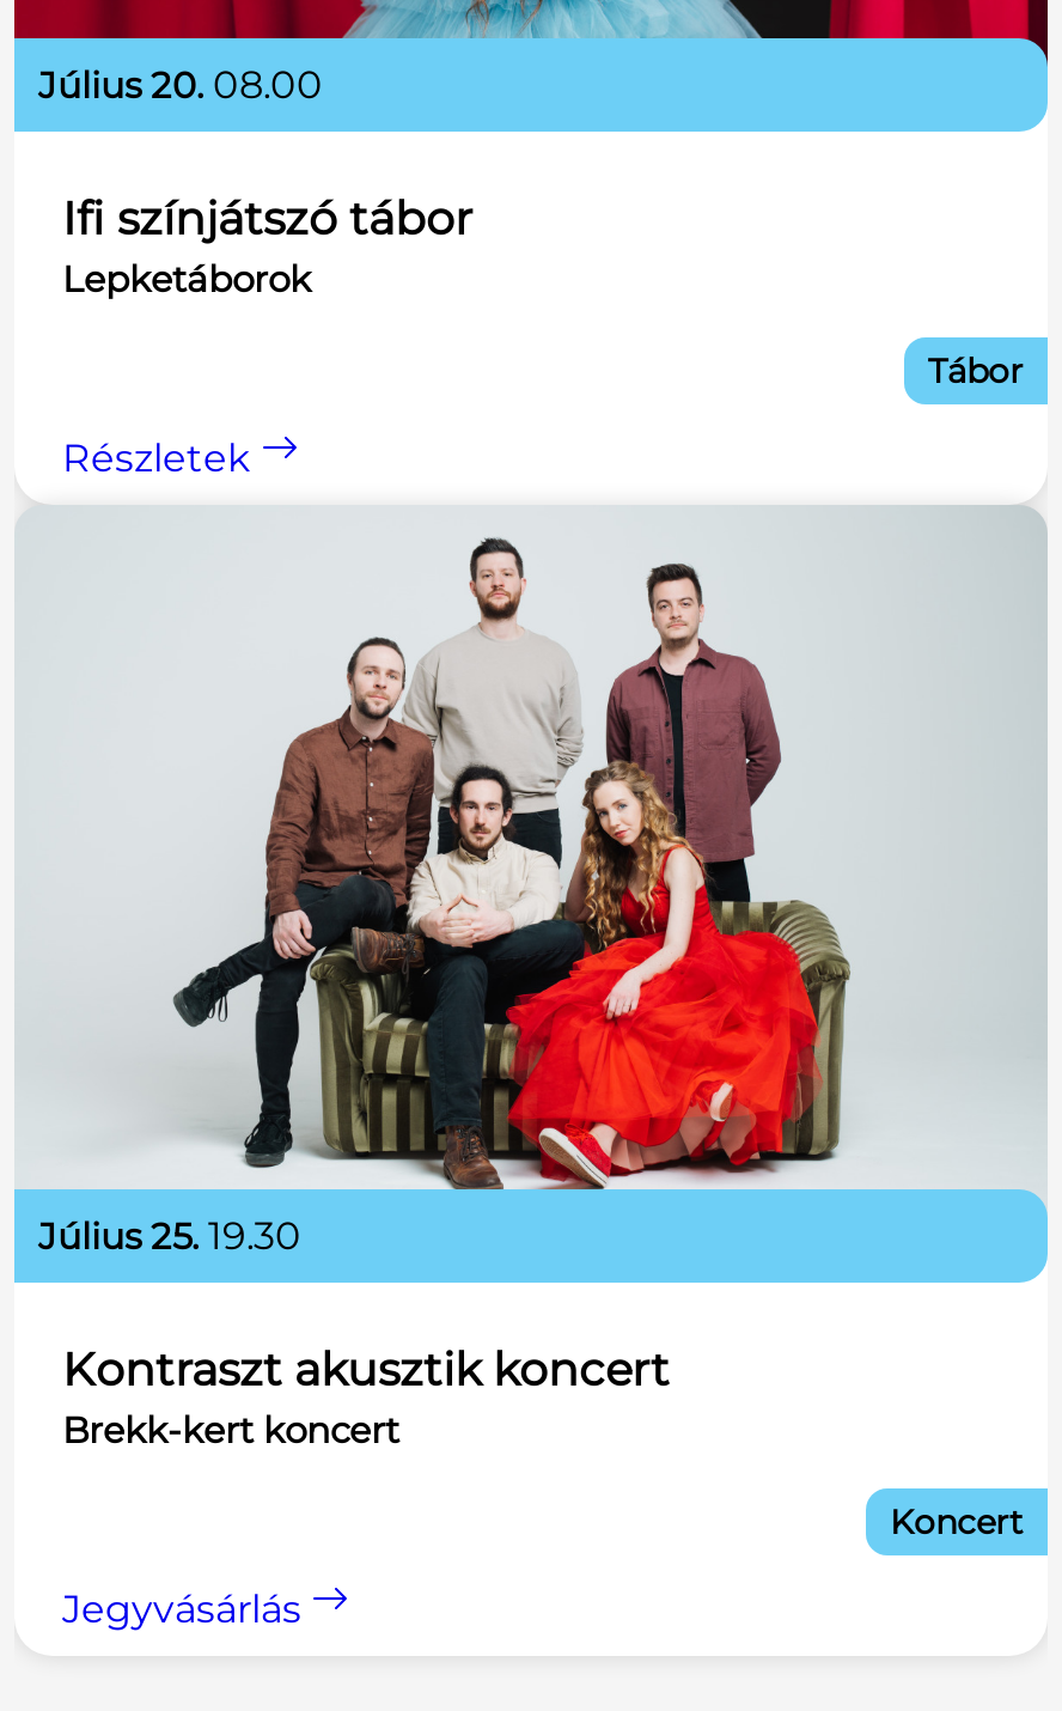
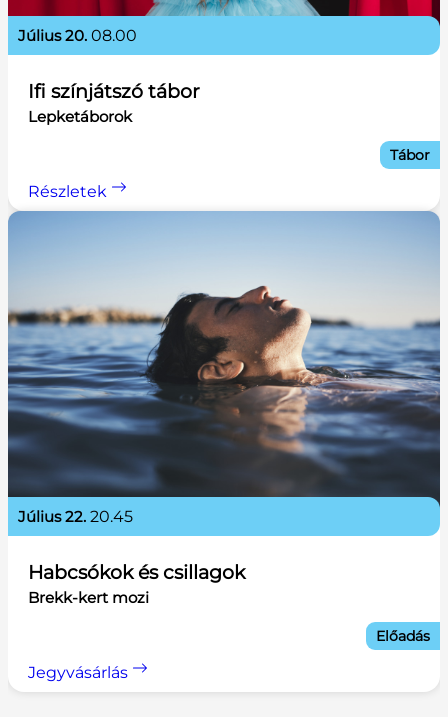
- [image]
- július 25. 19.30
+ [image]
+ július 22. 20.45

- Kontraszt akusztik koncert
- Brekk-kert koncert
+ Habcsókok és csillagok
+ Brekk-kert mozi

- Koncert
+ Előadás
